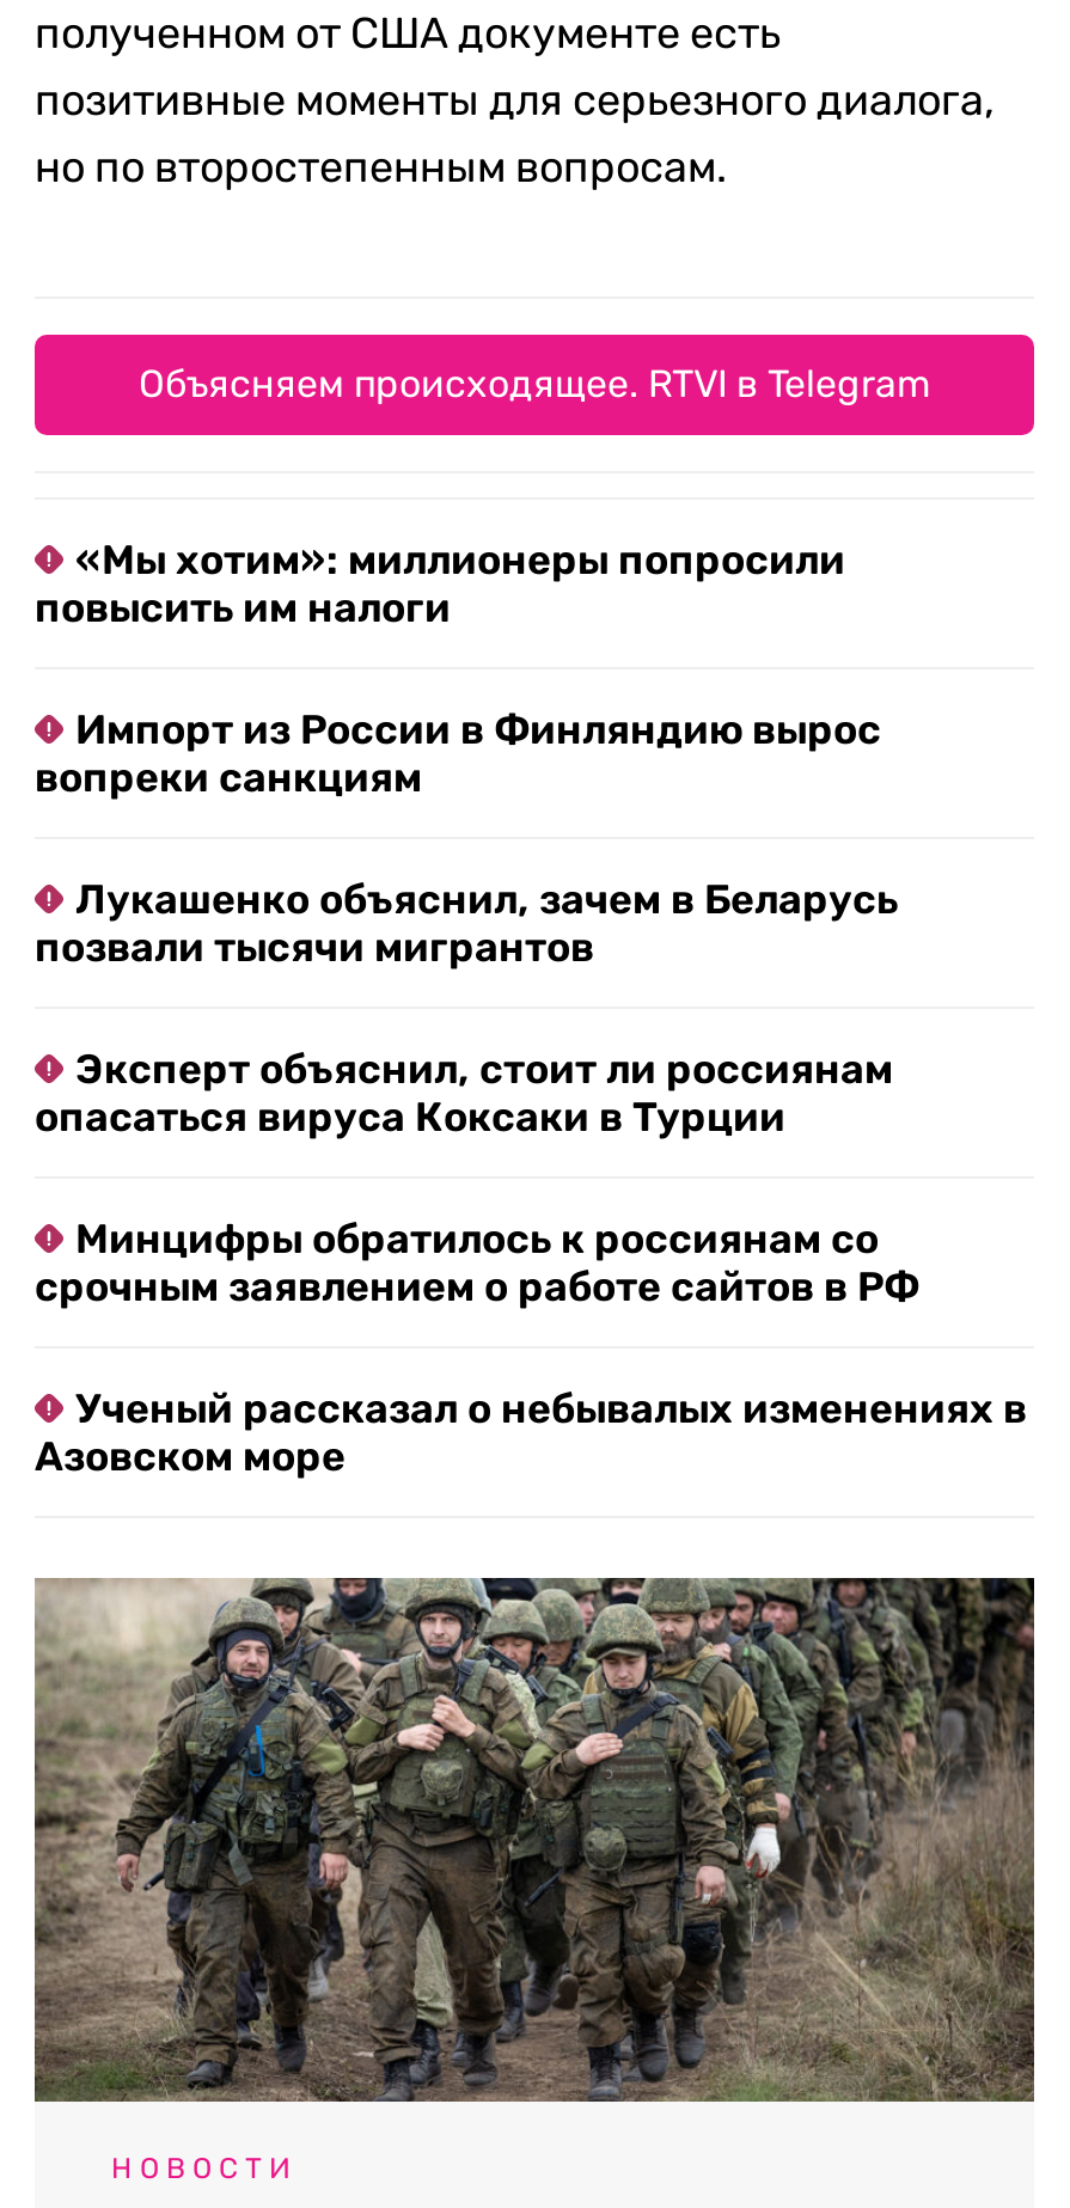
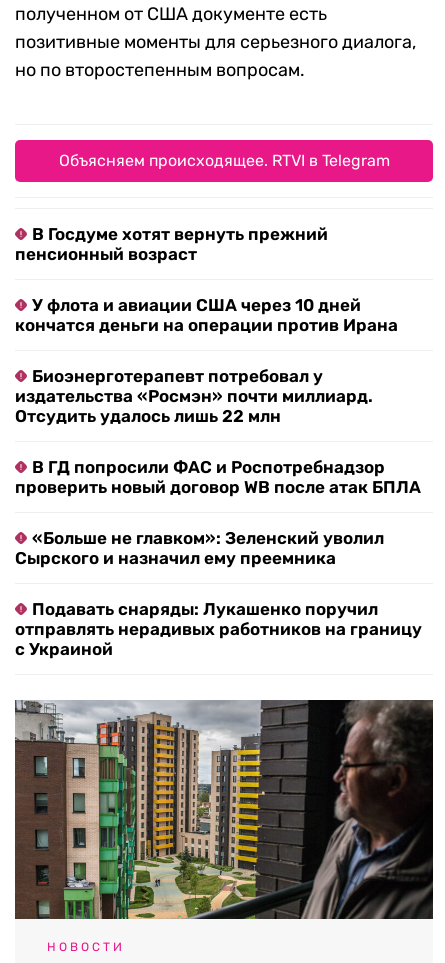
- «Мы хотим»: миллионеры попросили
- повысить им налоги
+ В Госдуме хотят вернуть прежний
+ пенсионный возраст

- Импорт из России в Финляндию вырос
- вопреки санкциям
+ У флота и авиации США через 10 дней
+ кончатся деньги на операции против Ирана

- Лукашенко объяснил, зачем в Беларусь
- позвали тысячи мигрантов
+ Биоэнерготерапевт потребовал у
+ издательства «Росмэн» почти миллиард.
+ Отсудить удалось лишь 22 млн

- Эксперт объяснил, стоит ли россиянам
- опасаться вируса Коксаки в Турции
+ В ГД попросили ФАС и Роспотребнадзор
+ проверить новый договор WB после атак БПЛА

- Минцифры обратилось к россиянам со
- срочным заявлением о работе сайтов в РФ
+ «Больше не главком»: Зеленский уволил
+ Сырского и назначил ему преемника

- Ученый рассказал о небывалых изменениях в
- Азовском море
+ Подавать снаряды: Лукашенко поручил
+ отправлять нерадивых работников на границу
+ с Украиной

- [image]
+ [image]
